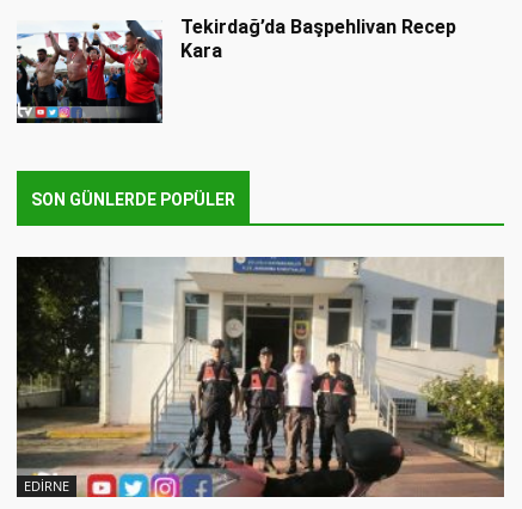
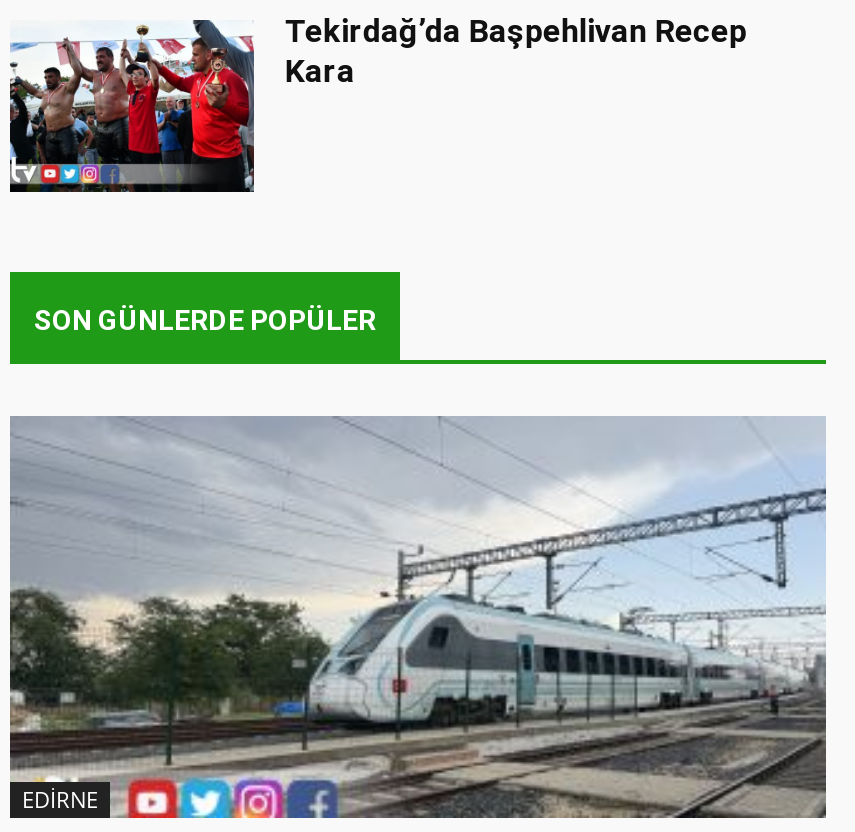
- [image]
+ [image]
